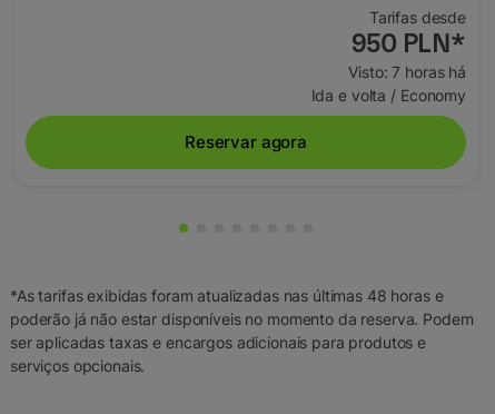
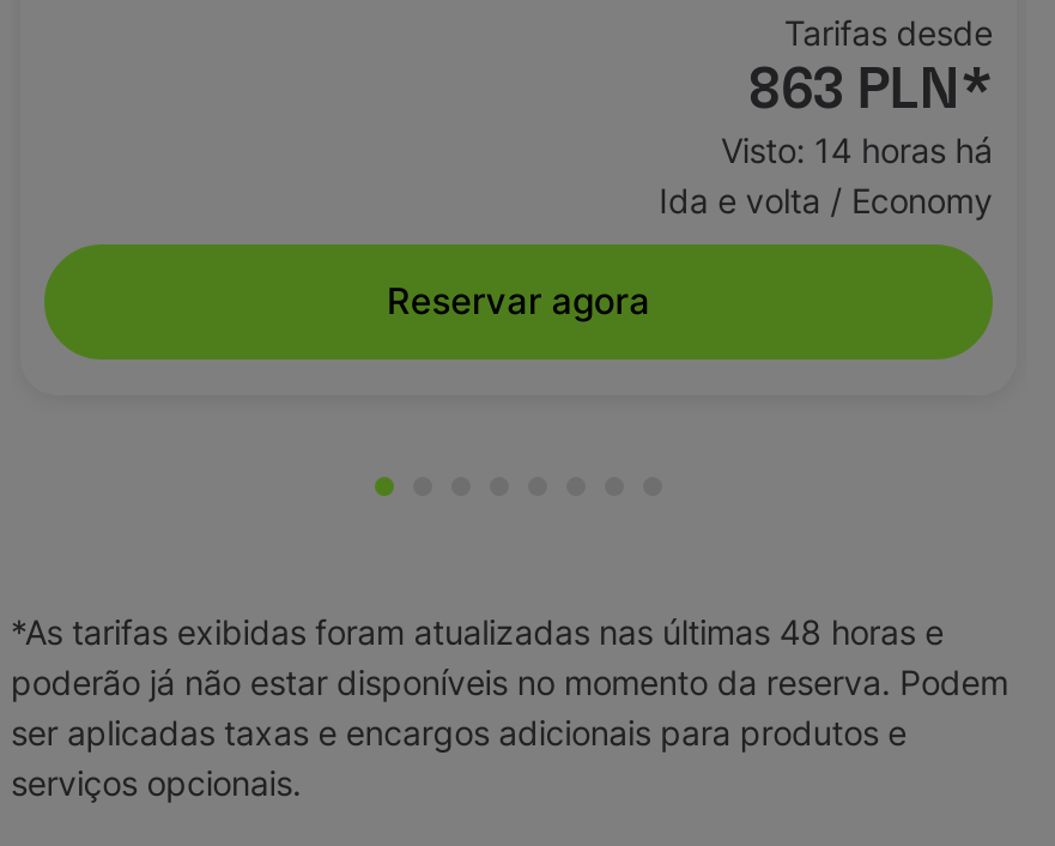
- 950 PLN*
+ 863 PLN*

- Visto: 7 horas há
+ Visto: 14 horas há
